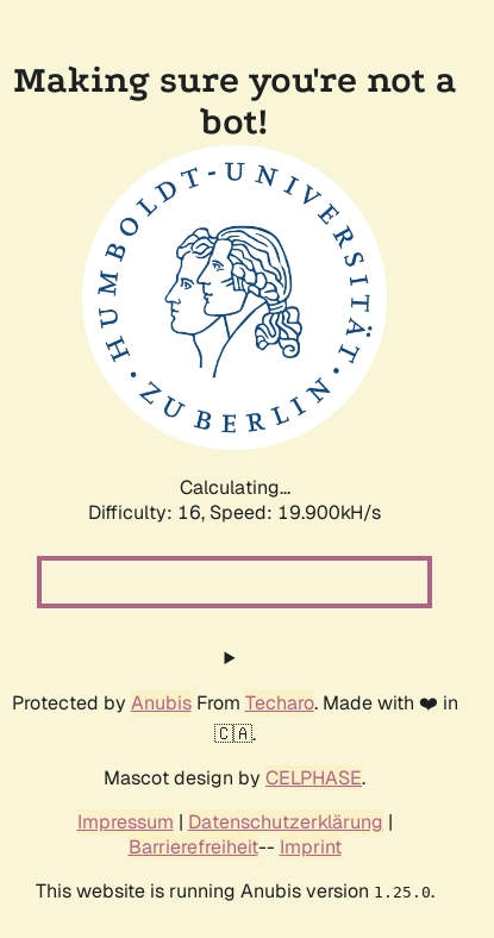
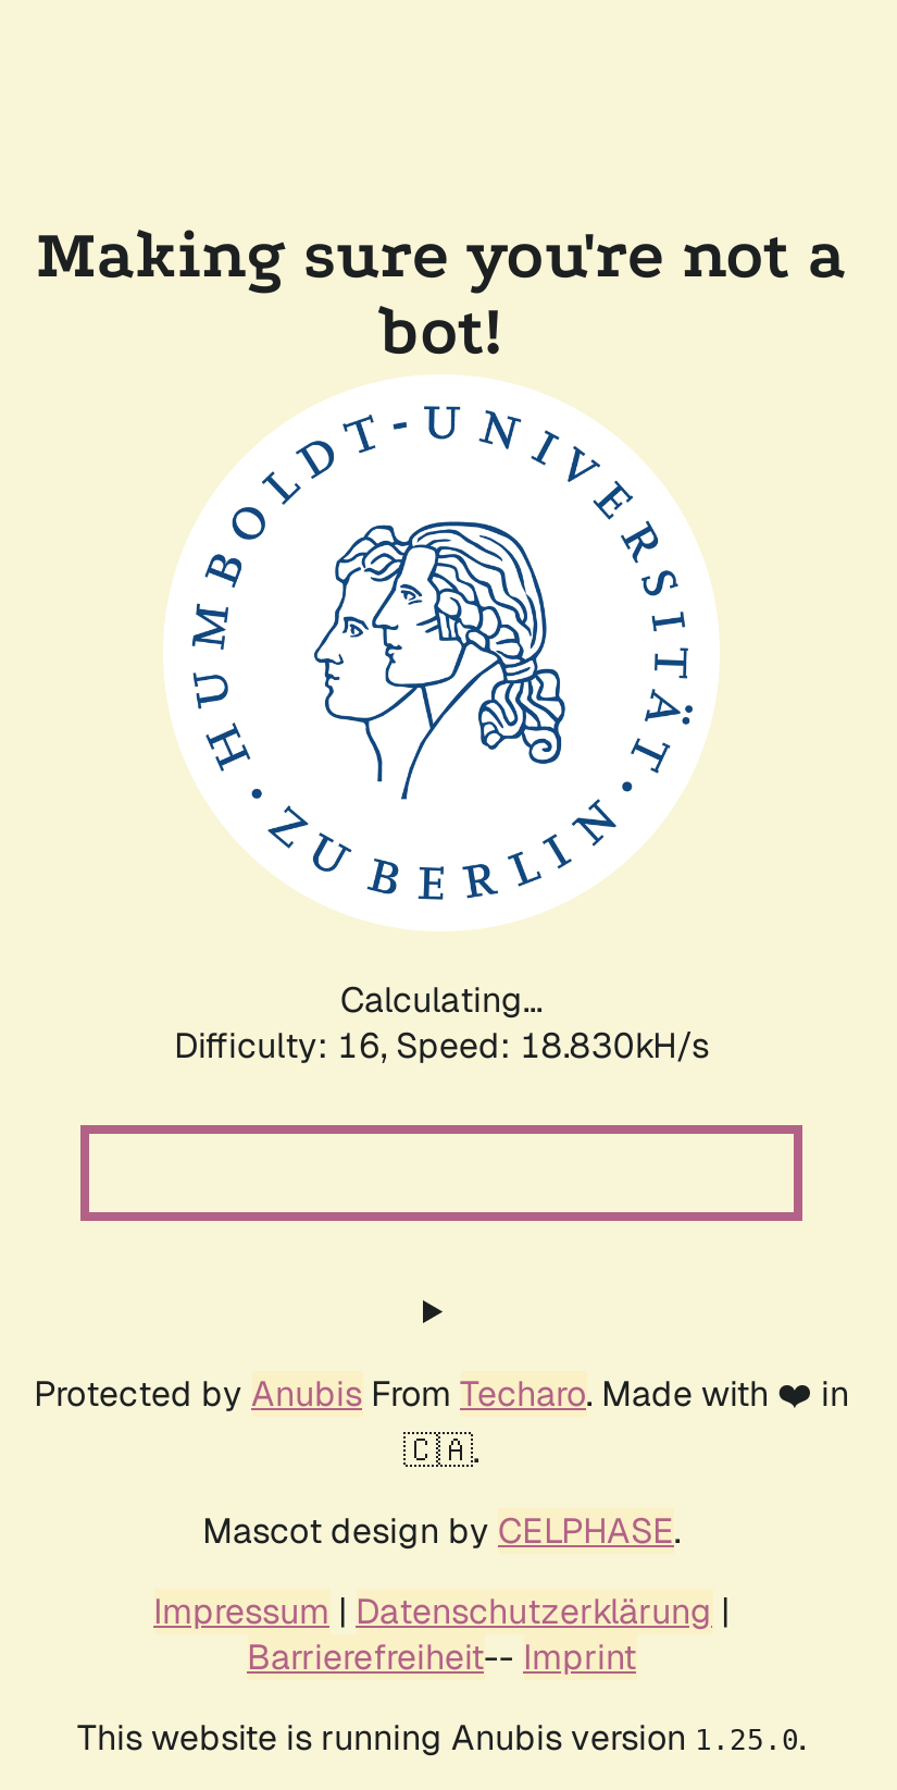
- Difficulty: 16, Speed: 19.900kH/s
+ Difficulty: 16, Speed: 18.830kH/s
